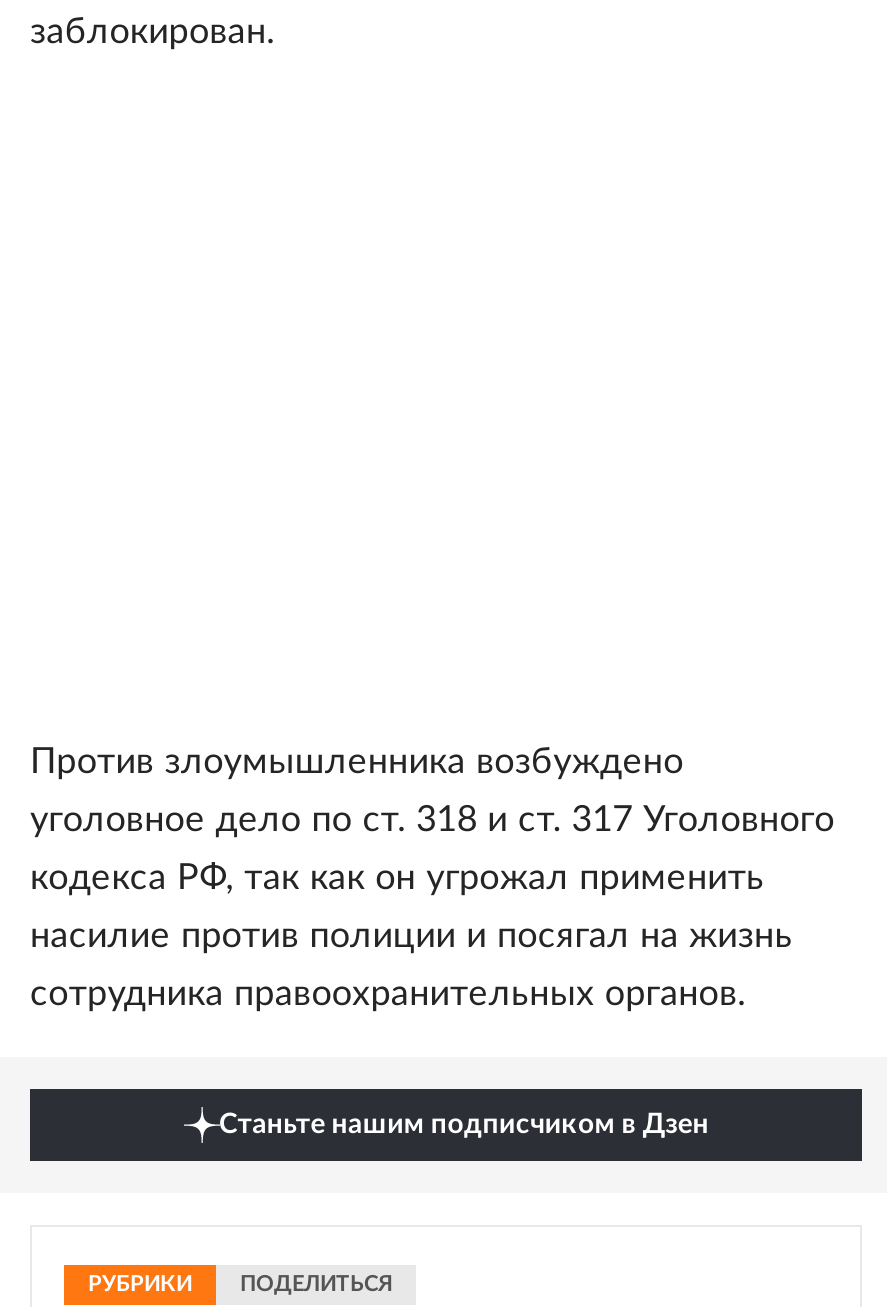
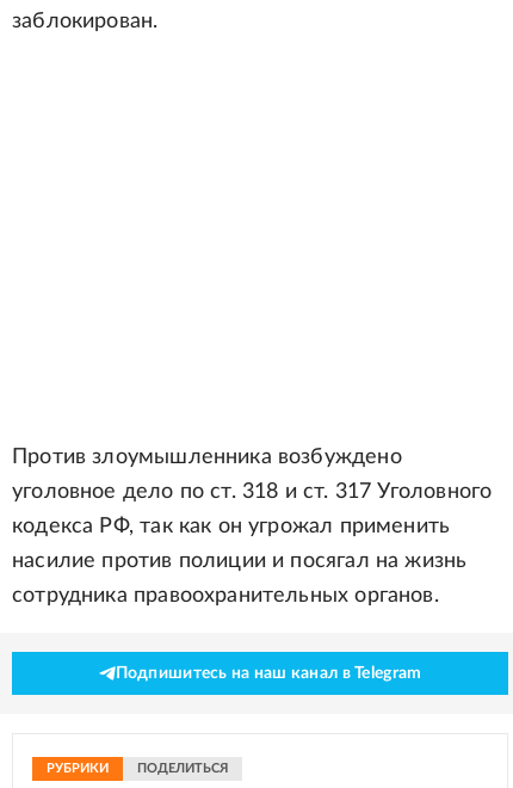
- Станьте нашим подписчиком в Дзен
+ Подпишитесь на наш канал в Telegram
